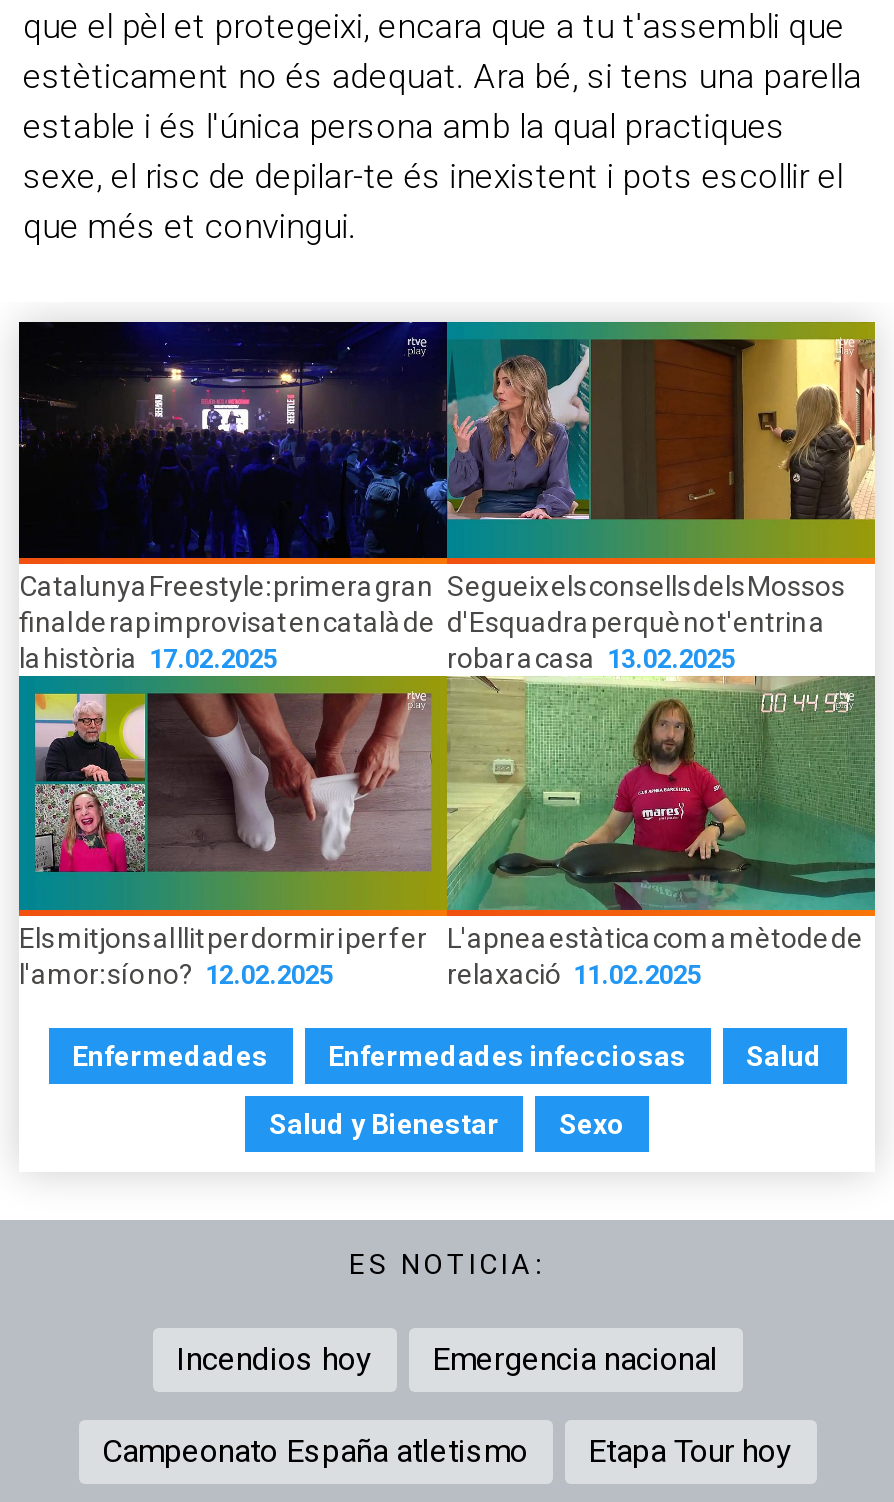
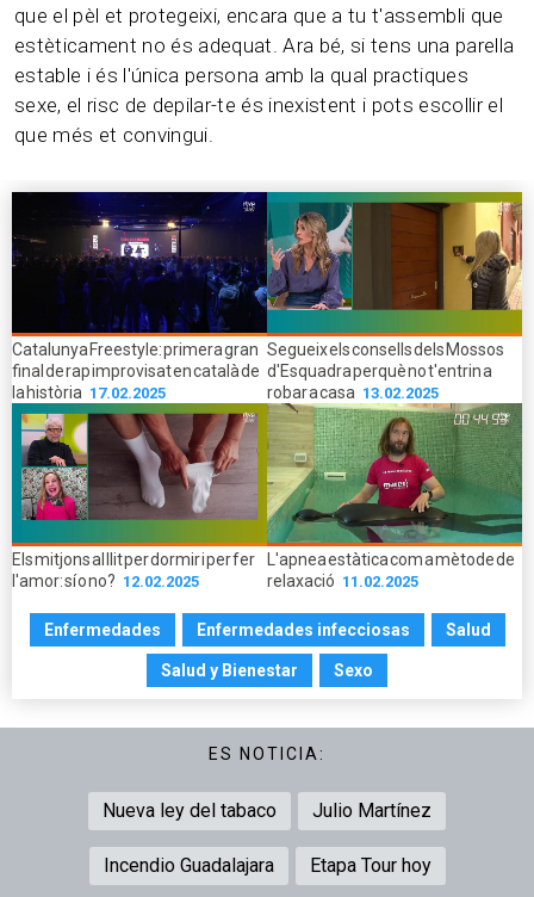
- Incendios hoy
- Emergencia nacional
+ Nueva ley del tabaco
+ Julio Martínez

- Campeonato España atletismo
+ Incendio Guadalajara
